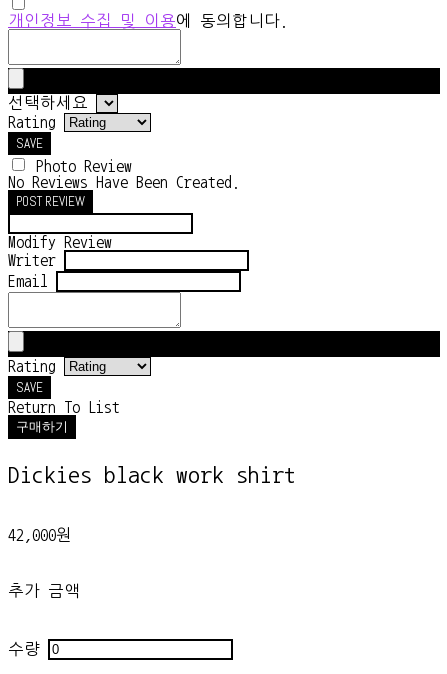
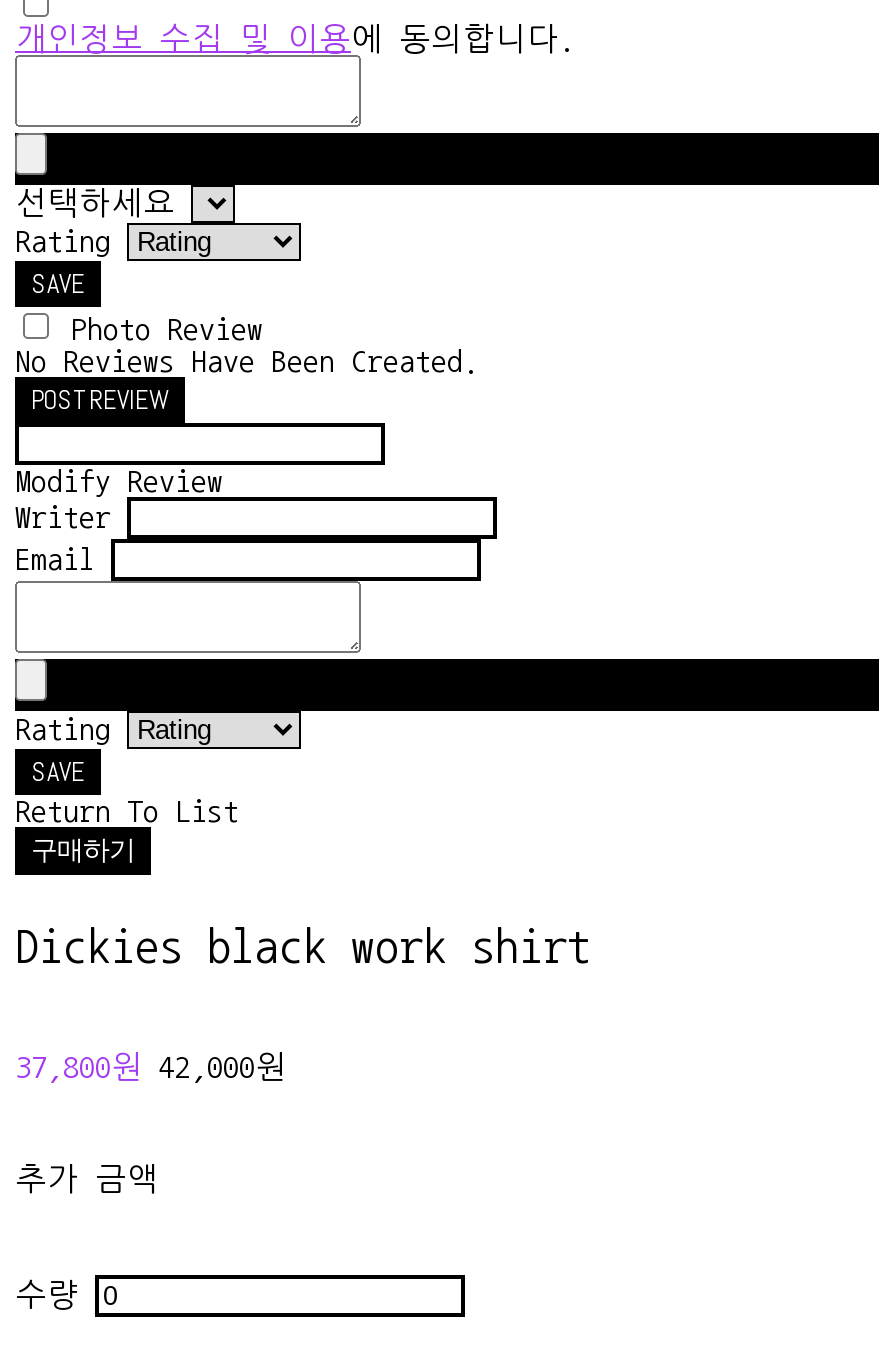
- 42,000원
+ 37,800원 42,000원
